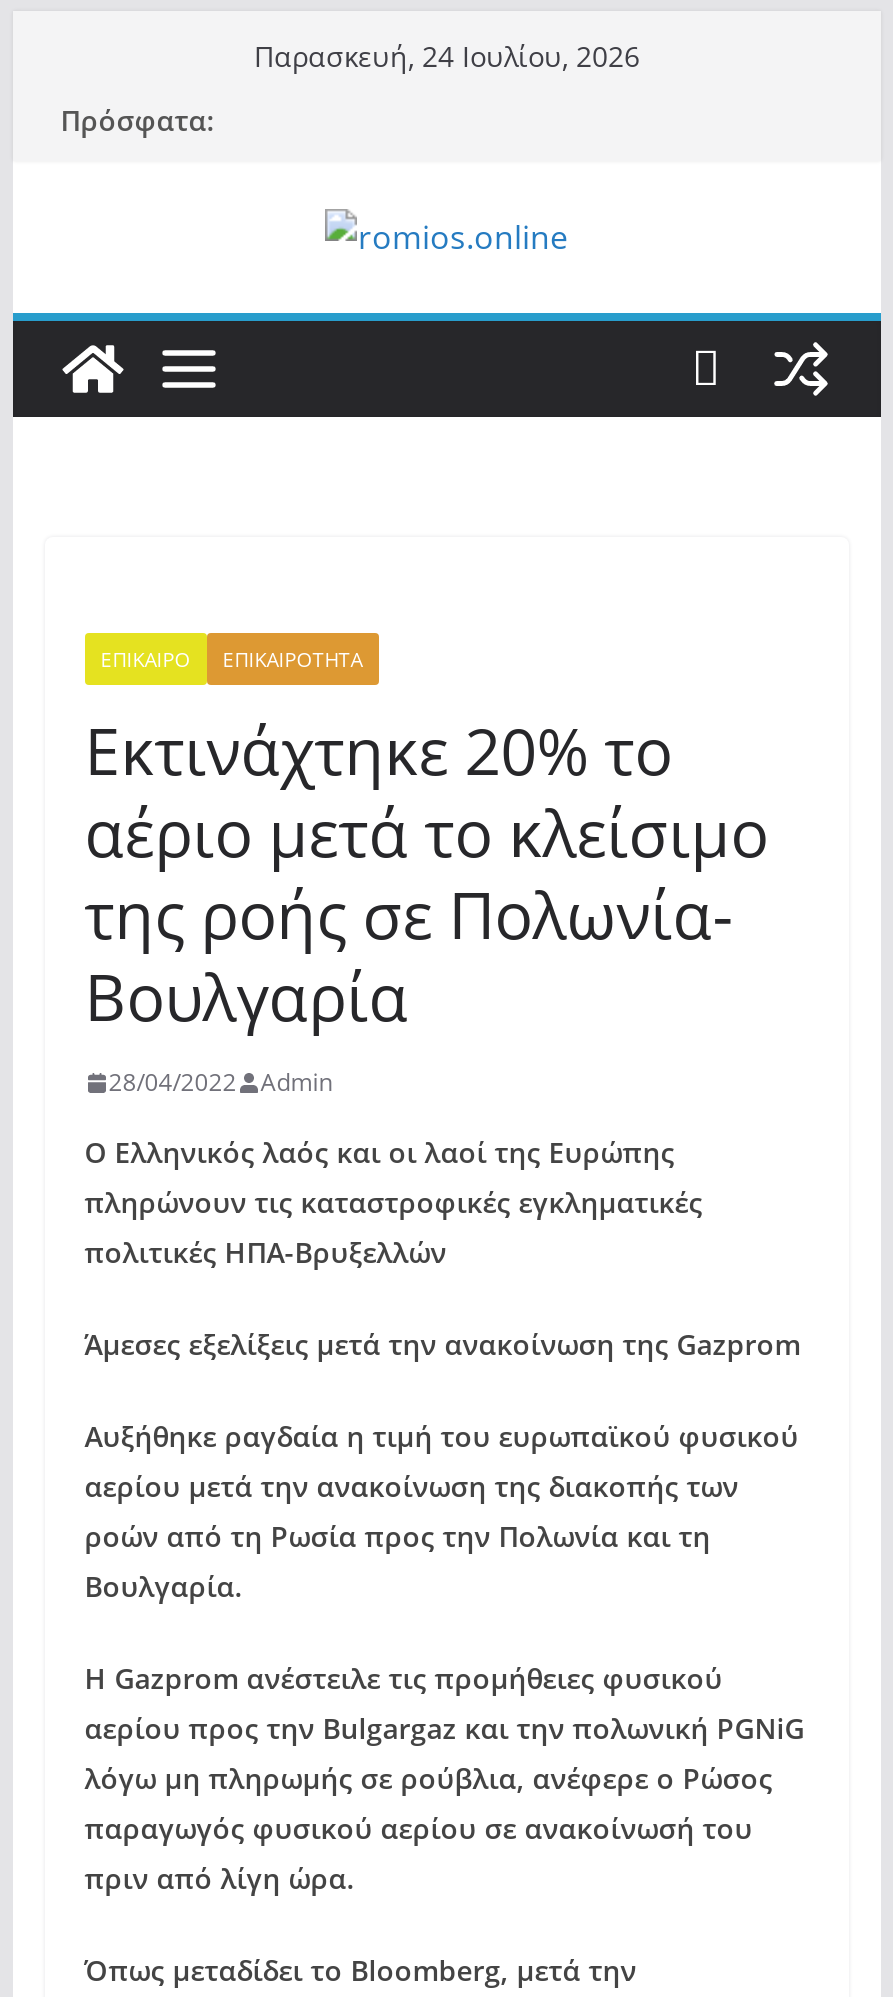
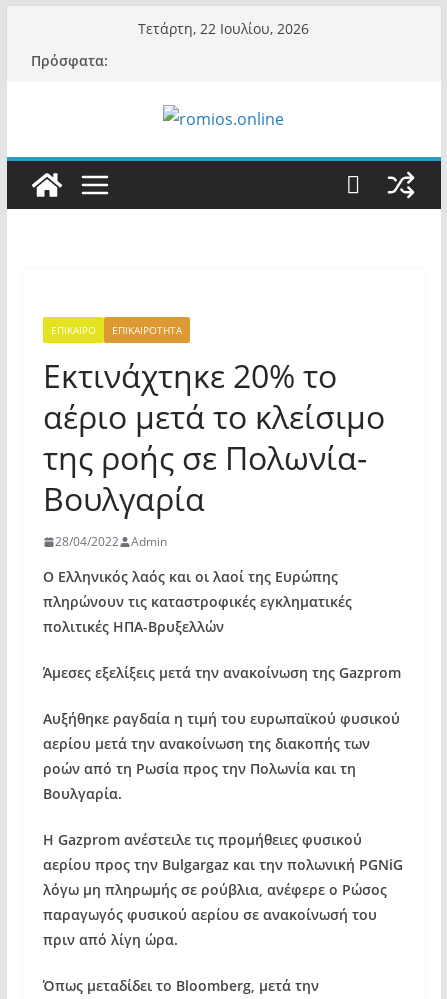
- Παρασκευή, 24 Ιουλίου, 2026
+ Τετάρτη, 22 Ιουλίου, 2026
